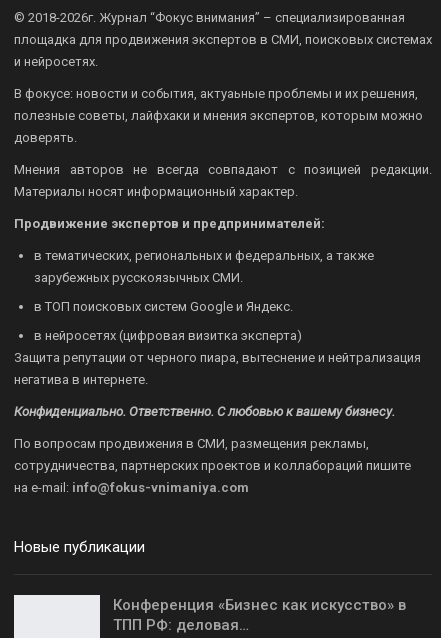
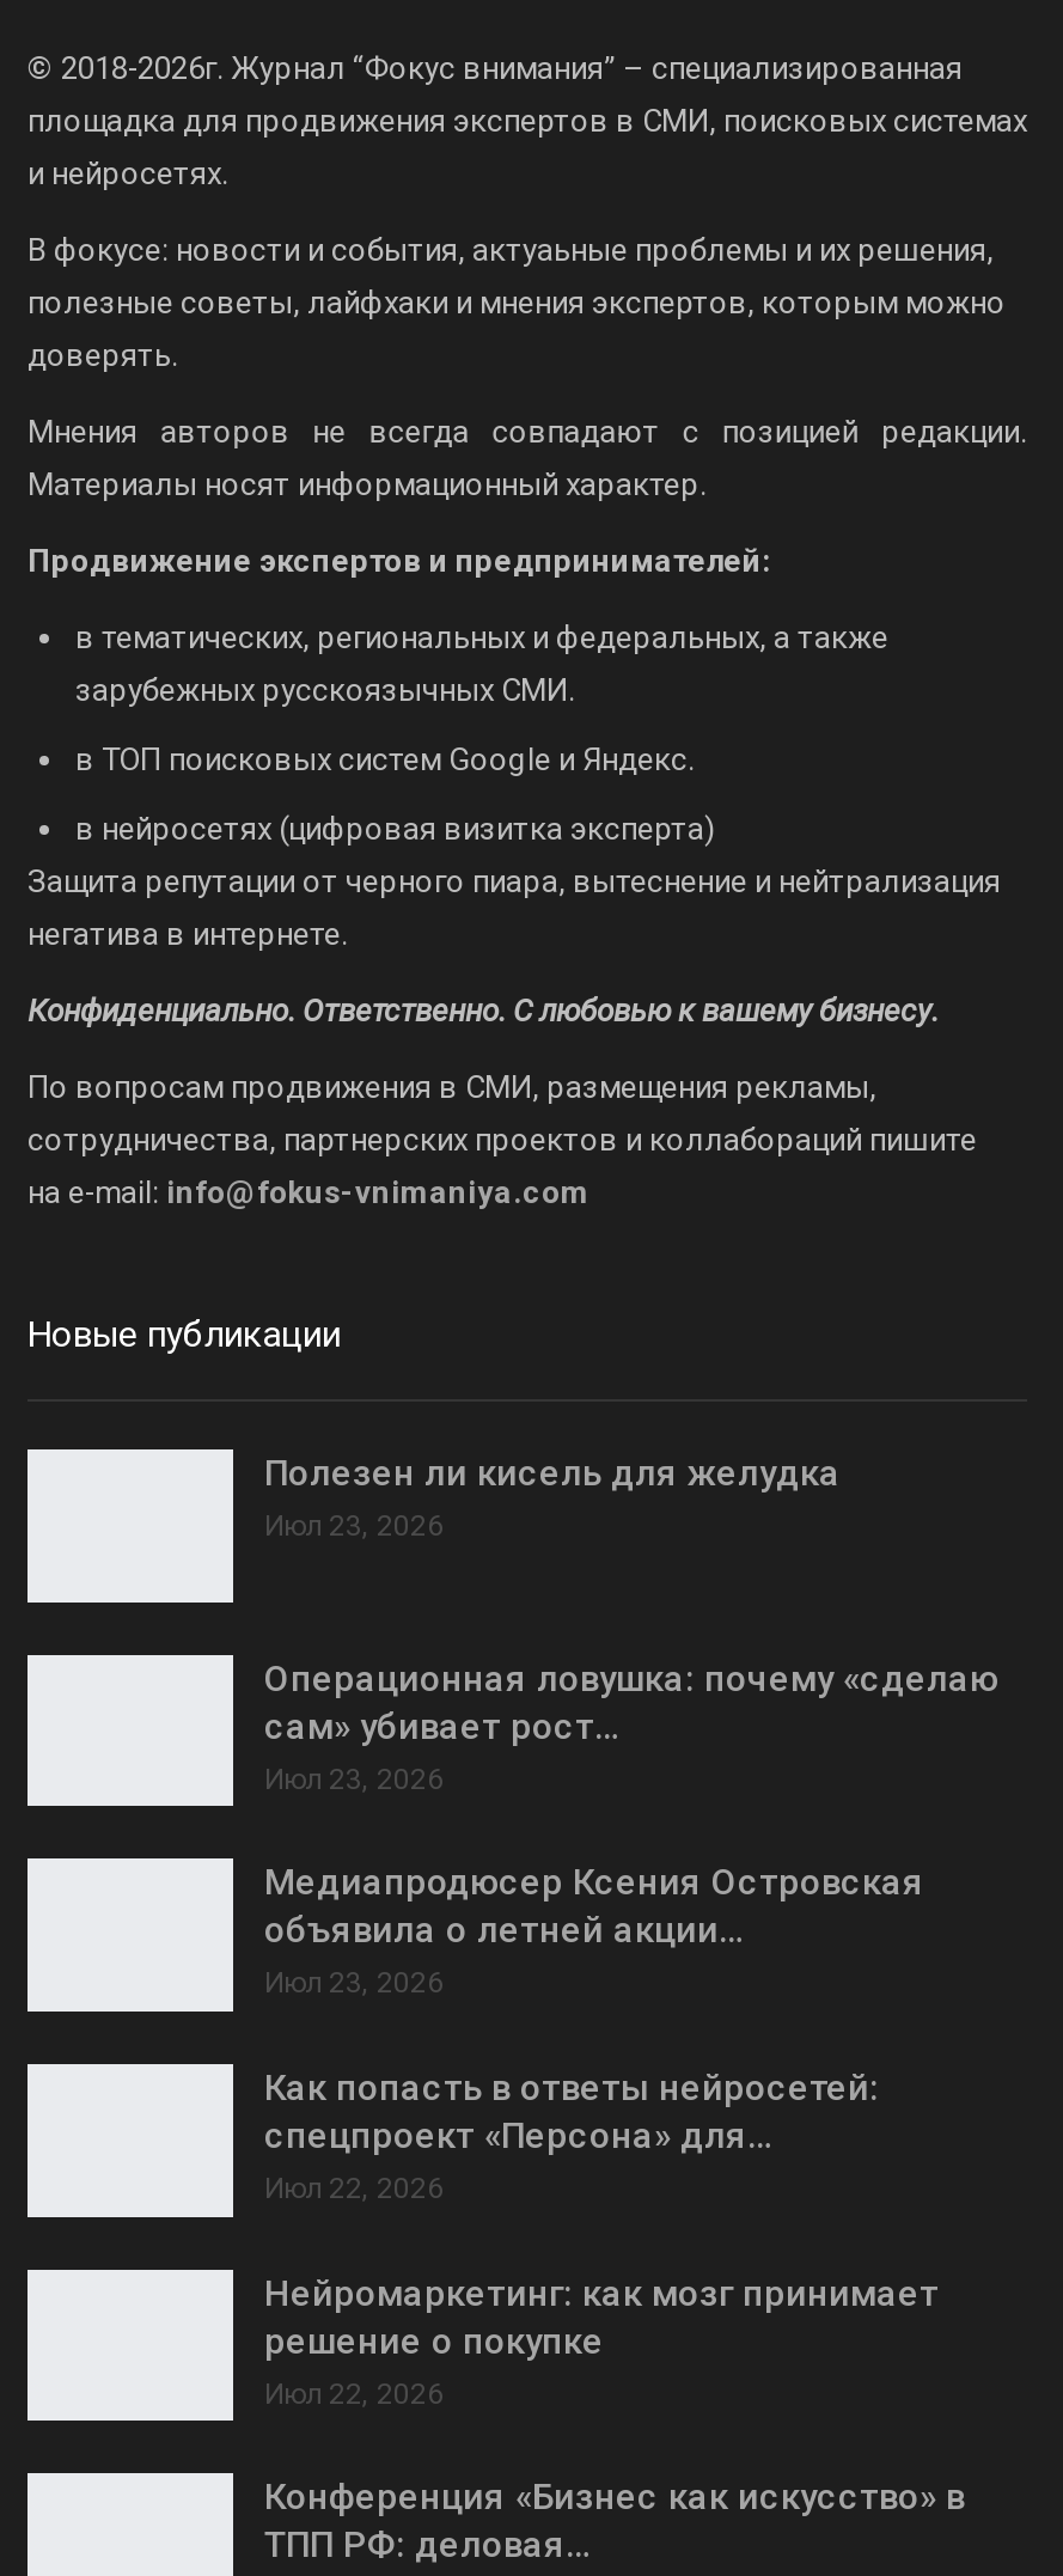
+ Полезен ли кисель для желудка
+ Июл 23, 2026

+ Операционная ловушка: почему «сделаю
+ сам» убивает рост…
+ Июл 23, 2026
+ Медиапродюсер Ксения Островская
+ объявила о летней акции…
+ Июл 23, 2026
+ Как попасть в ответы нейросетей:
+ спецпроект «Персона» для…
+ Июл 22, 2026
+ Нейромаркетинг: как мозг принимает
+ решение о покупке
+ Июл 22, 2026
